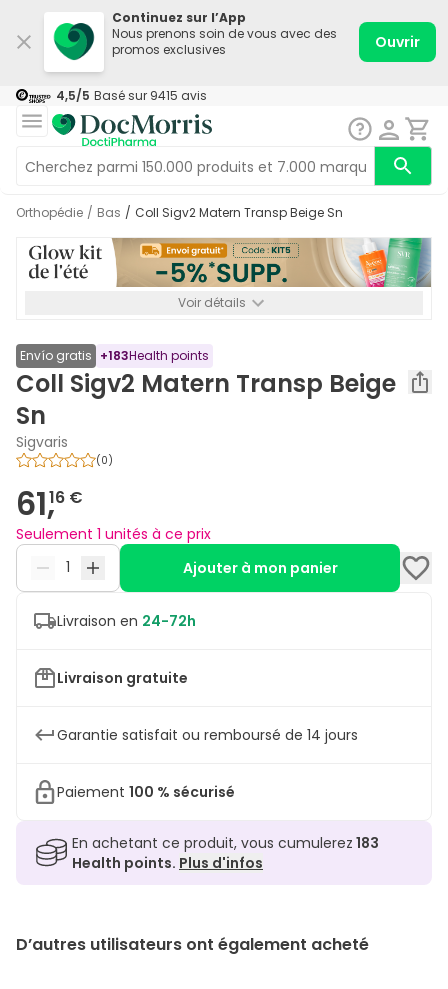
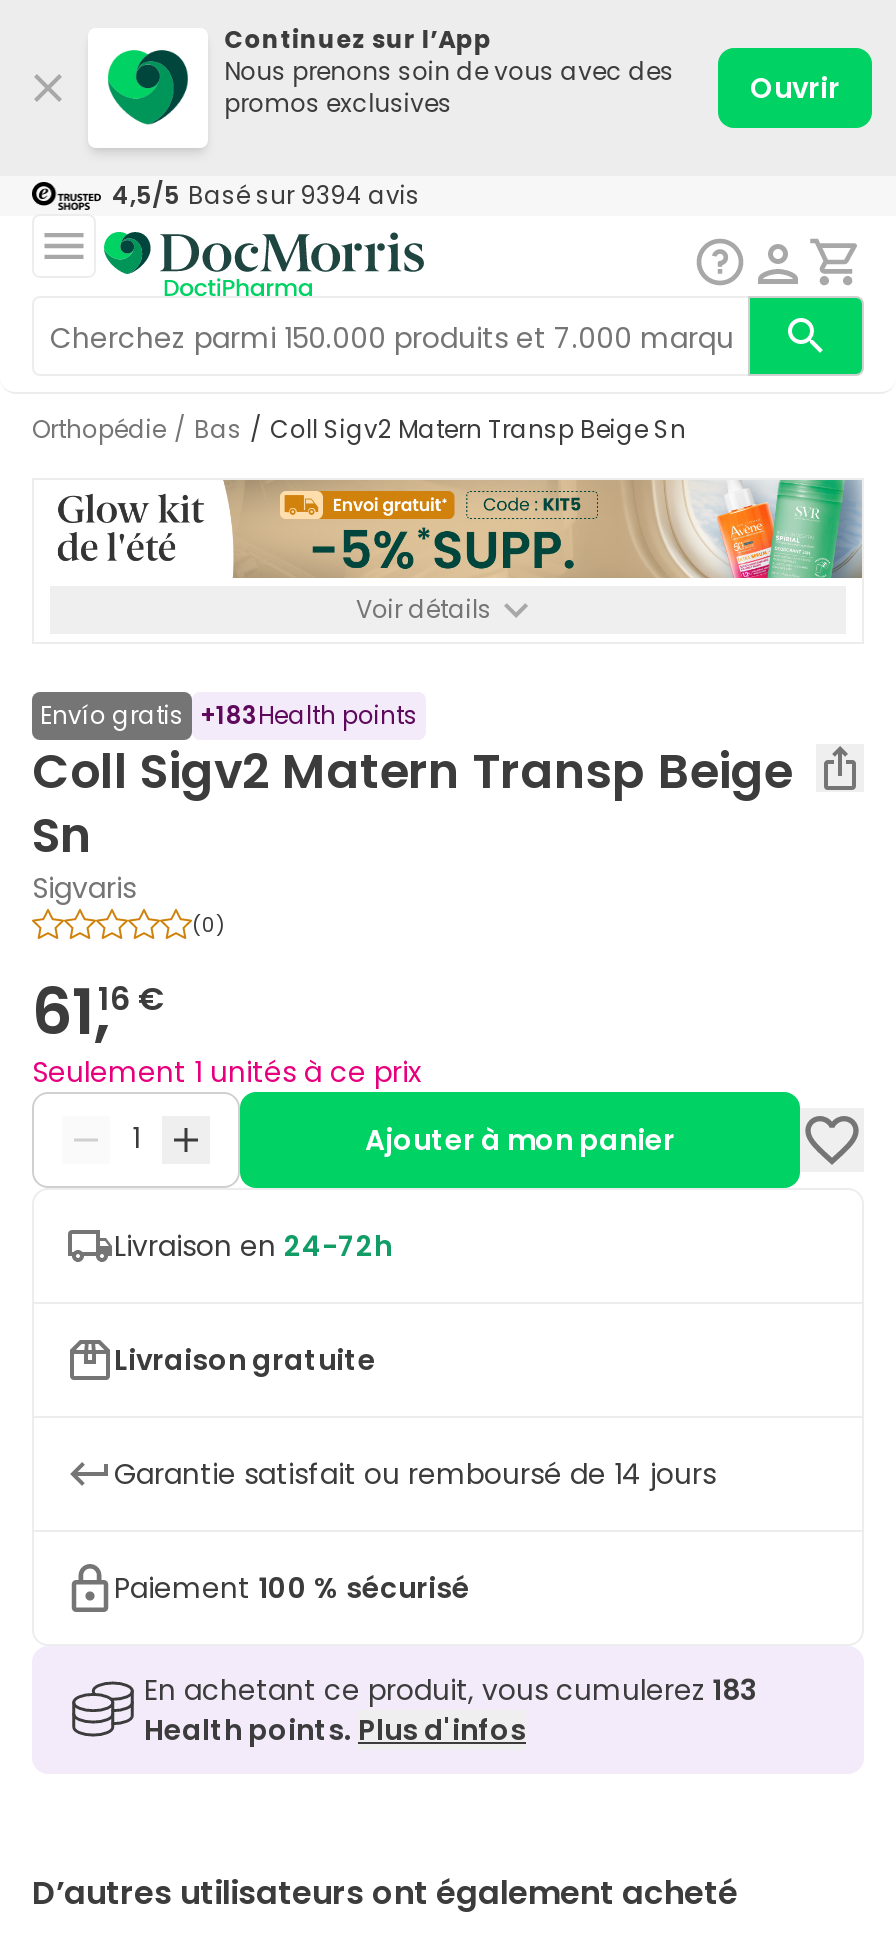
- 4,5/5 Basé sur 9415 avis
+ 4,5/5 Basé sur 9394 avis
